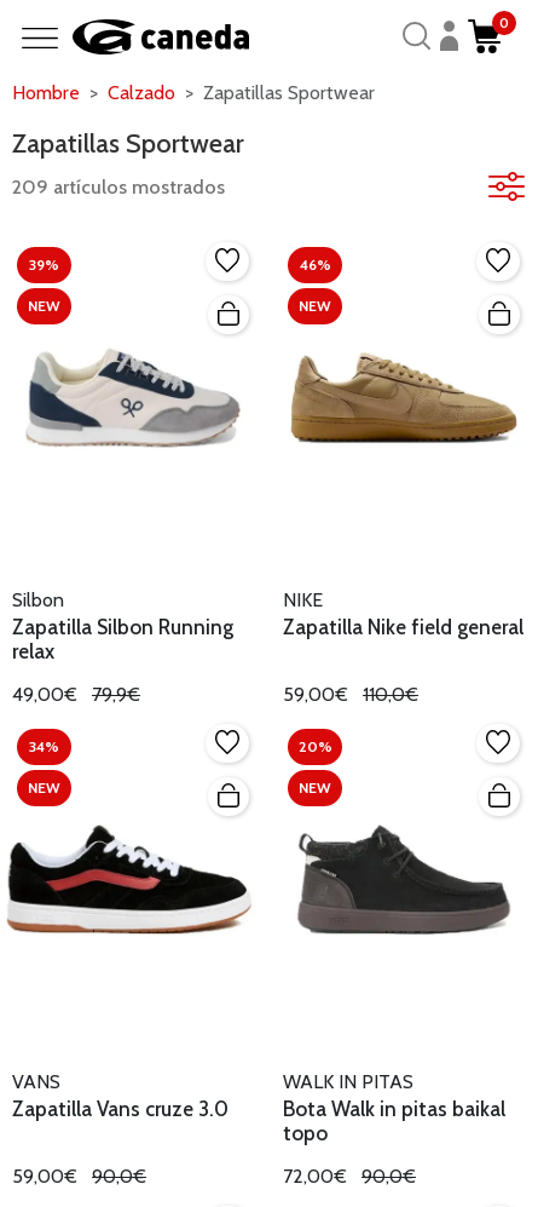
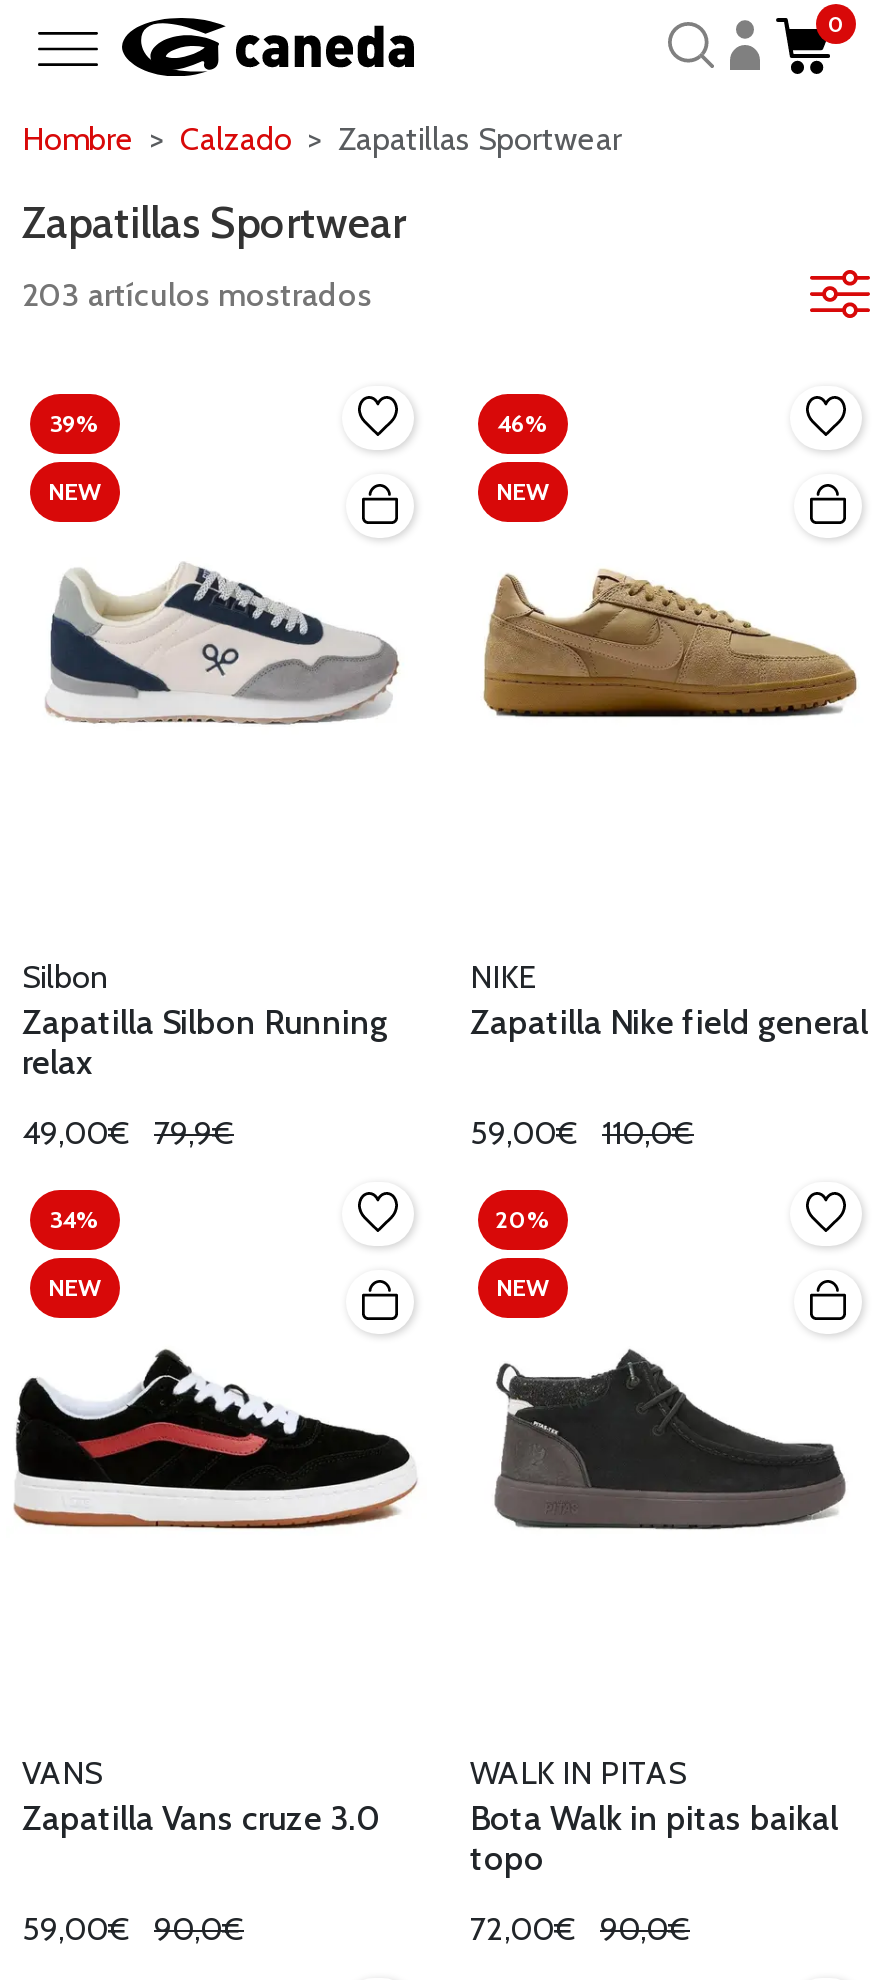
- 209 artículos mostrados
+ 203 artículos mostrados
